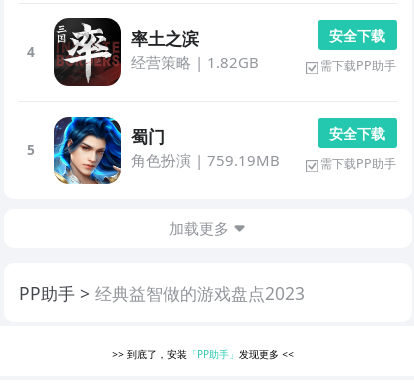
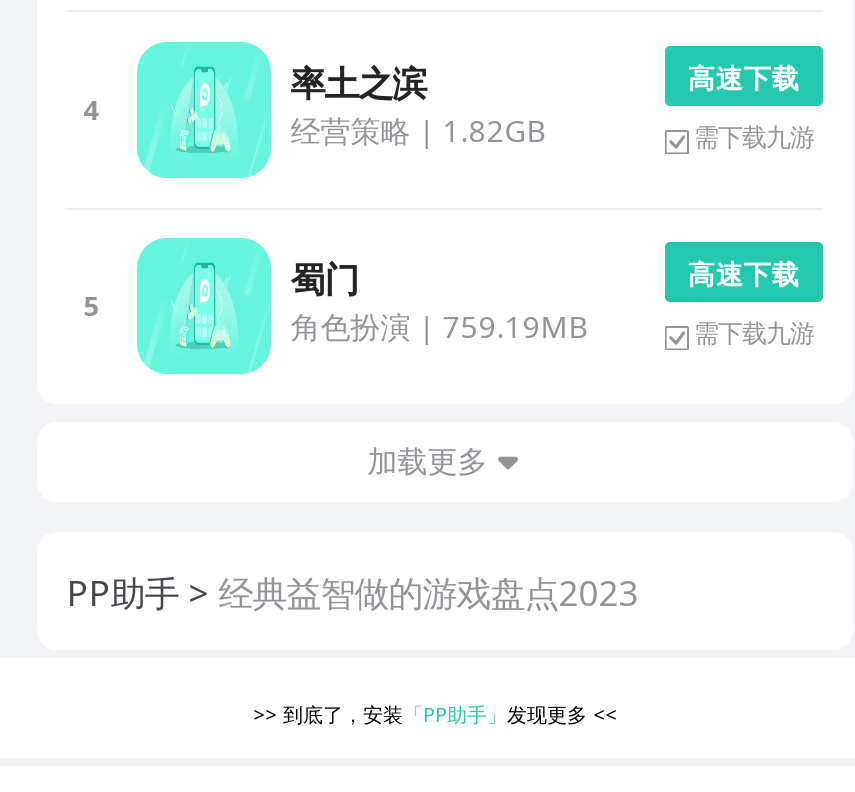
- [image]
+ [image]

- 安 全 下 载
+ 高 速 下 载

- 需下载PP助手
+ 需下载九游

- [image]
+ [image]

- 安 全 下 载
+ 高 速 下 载

- 需下载PP助手
+ 需下载九游
